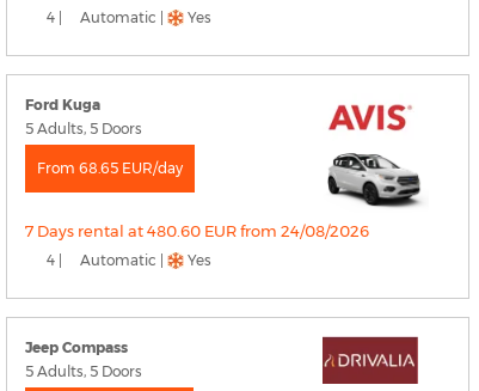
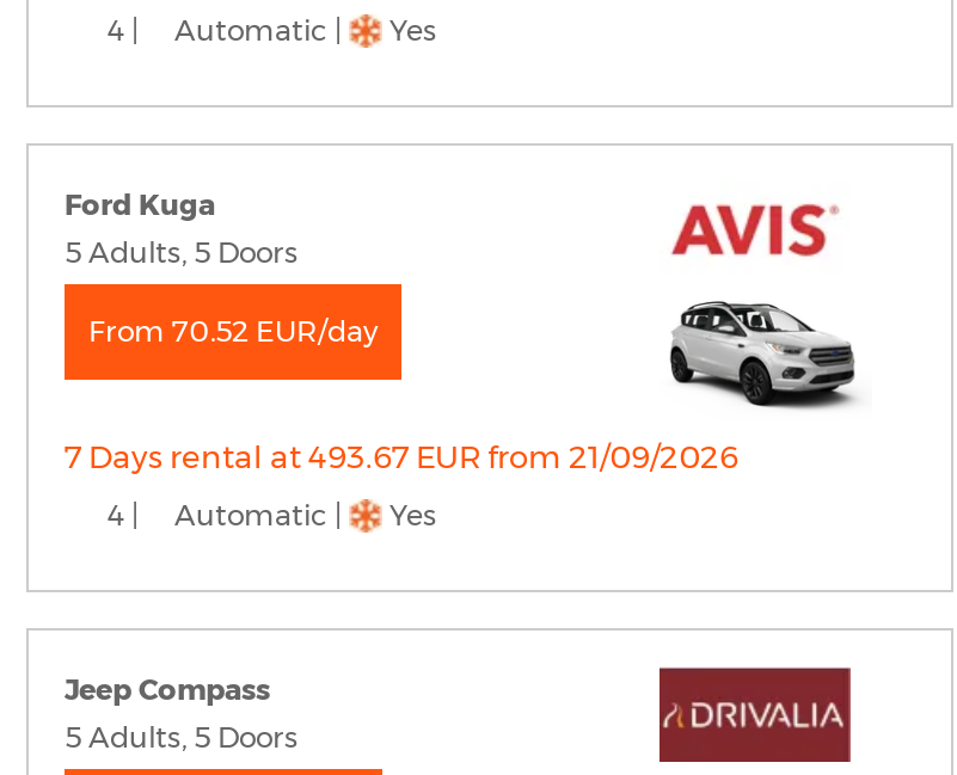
- From 68.65 EUR/day
+ From 70.52 EUR/day

- 7 Days rental at 480.60 EUR from 24/08/2026
+ 7 Days rental at 493.67 EUR from 21/09/2026
